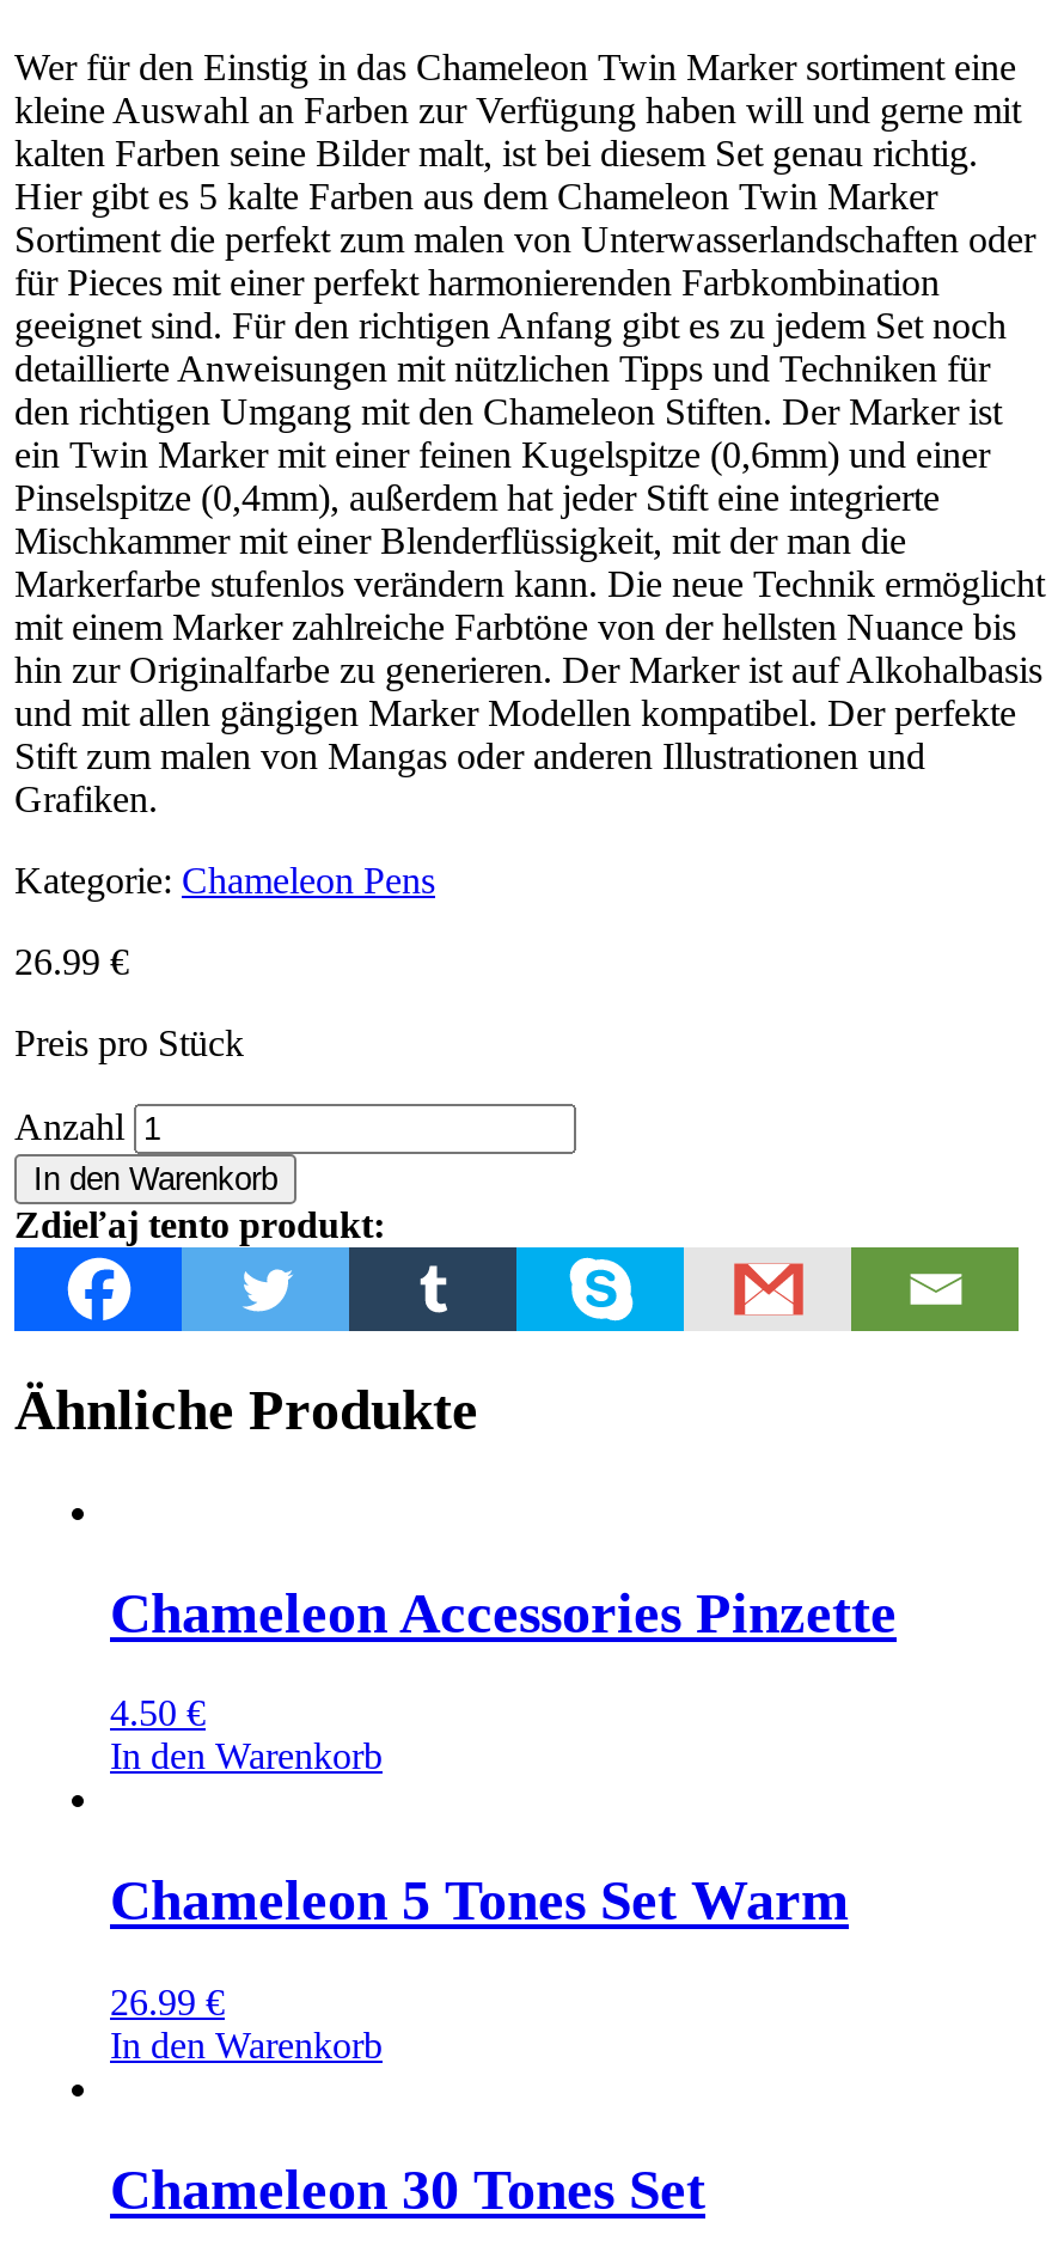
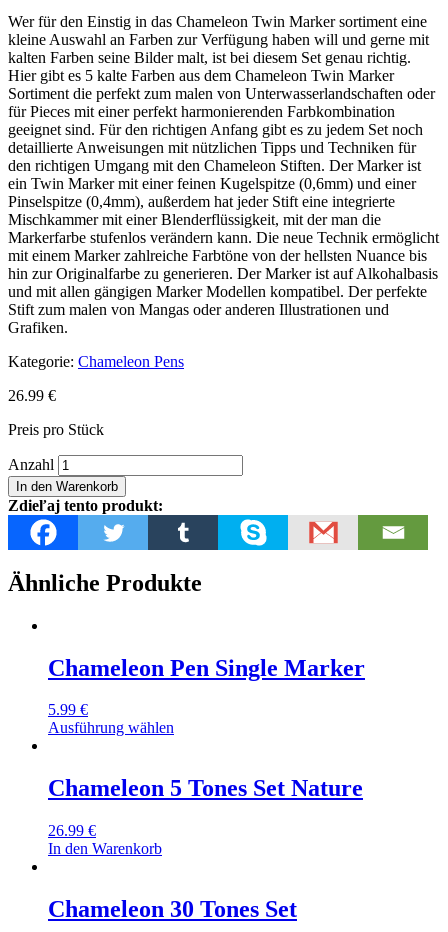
- Chameleon Accessories Pinzette
+ Chameleon Pen Single Marker

- 4.50 €
- In den Warenkorb
+ 5.99 €
+ Ausführung wählen

- Chameleon 5 Tones Set Warm
+ Chameleon 5 Tones Set Nature
